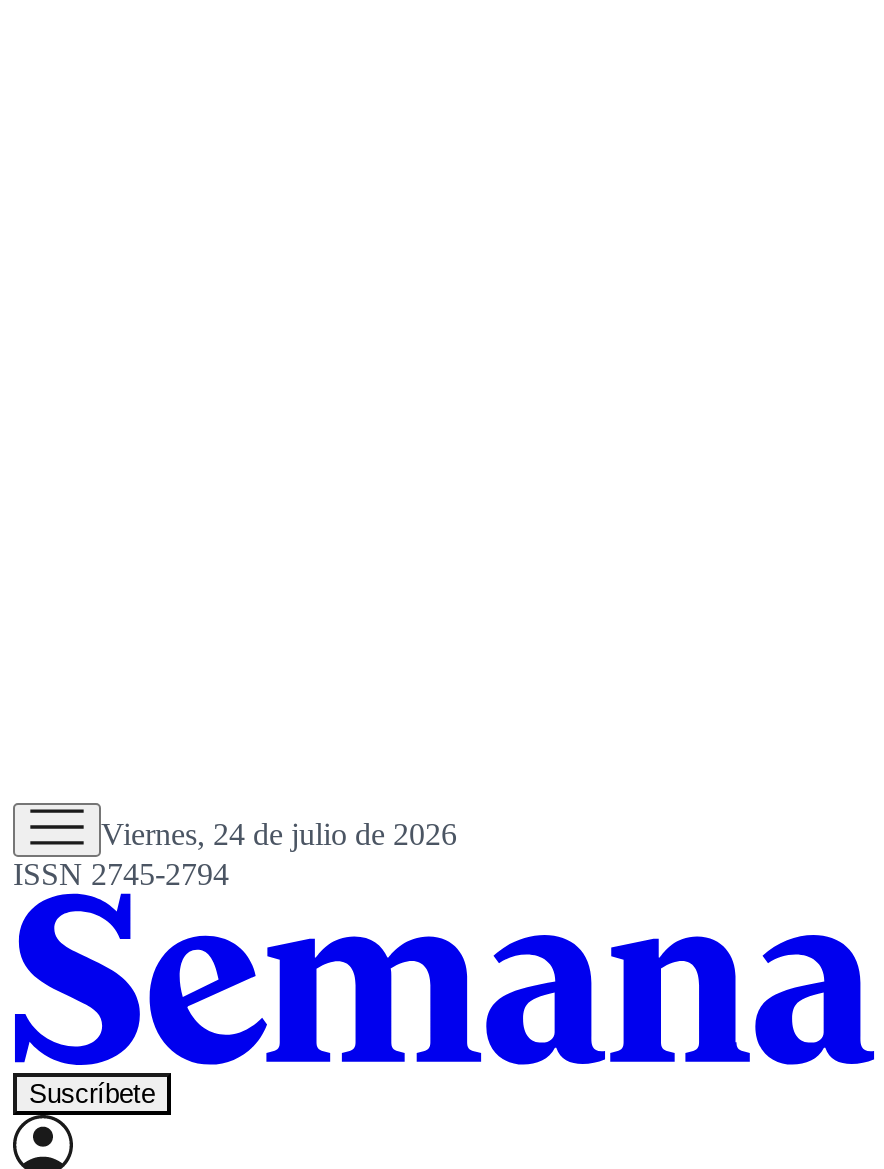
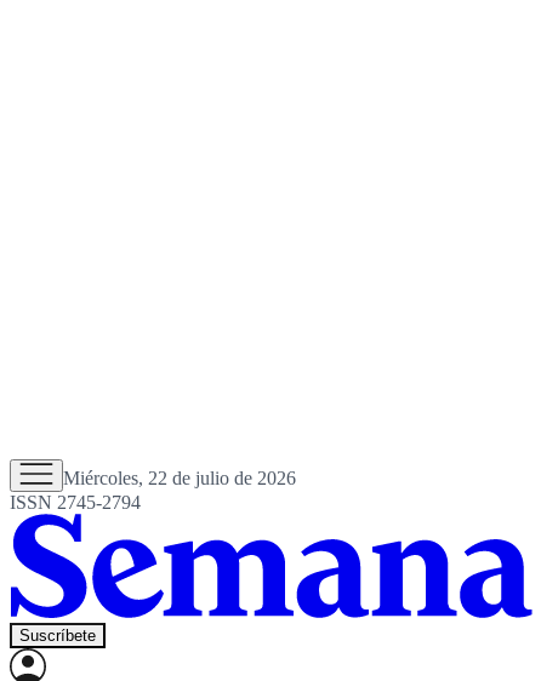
- Viernes, 24 de julio de 2026
+ Miércoles, 22 de julio de 2026
